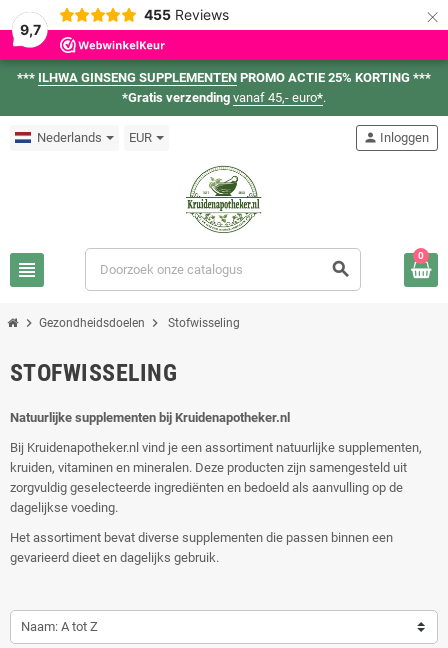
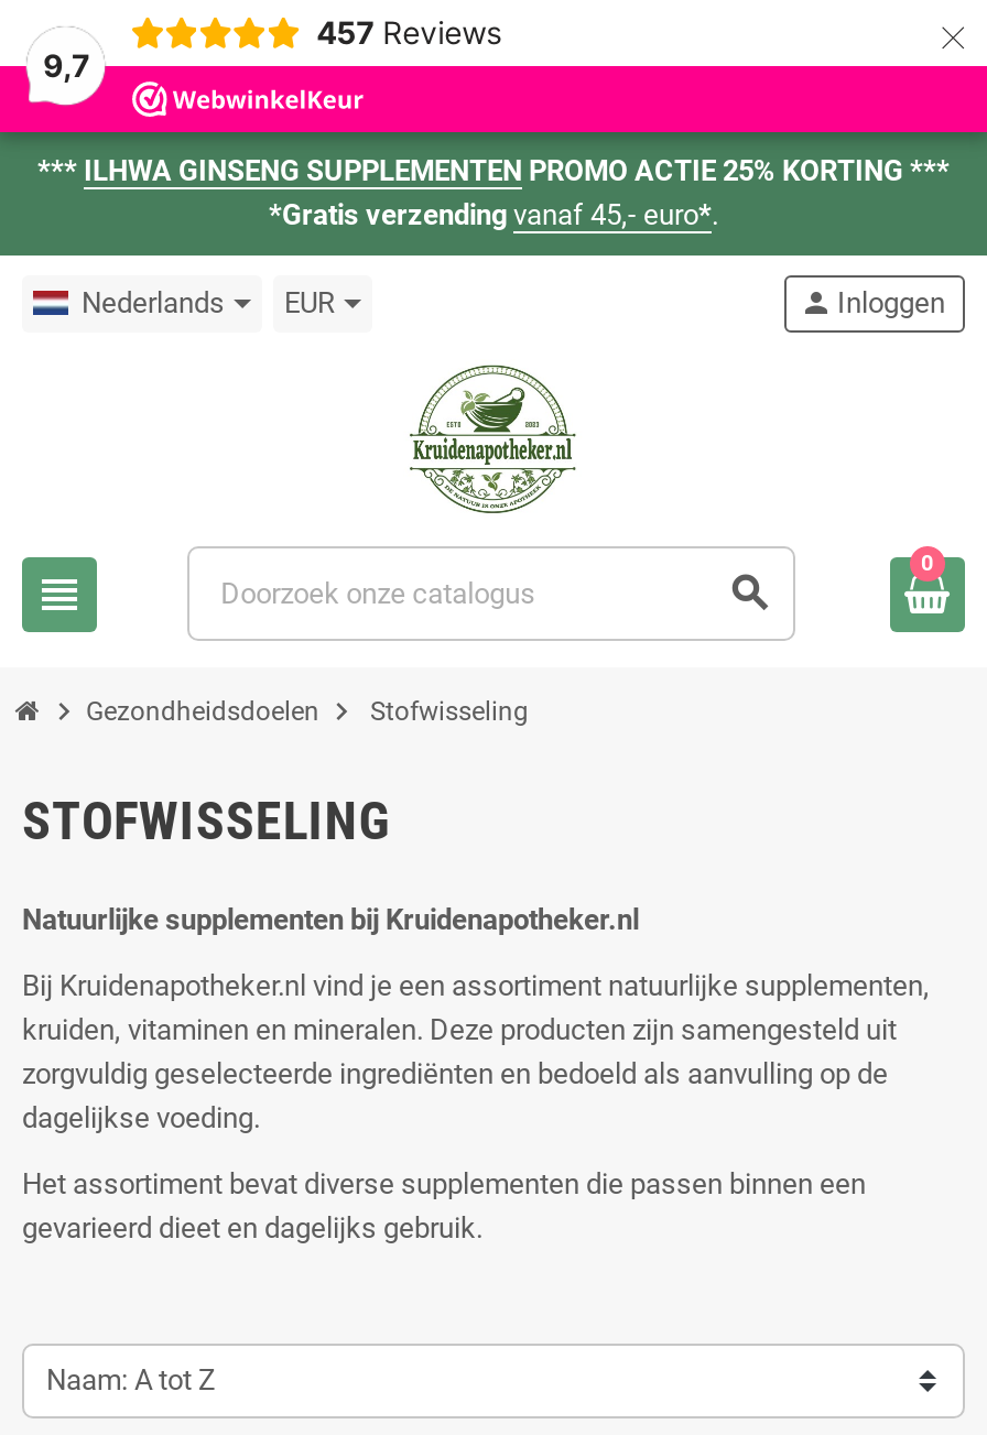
- 455 Reviews
+ 457 Reviews
